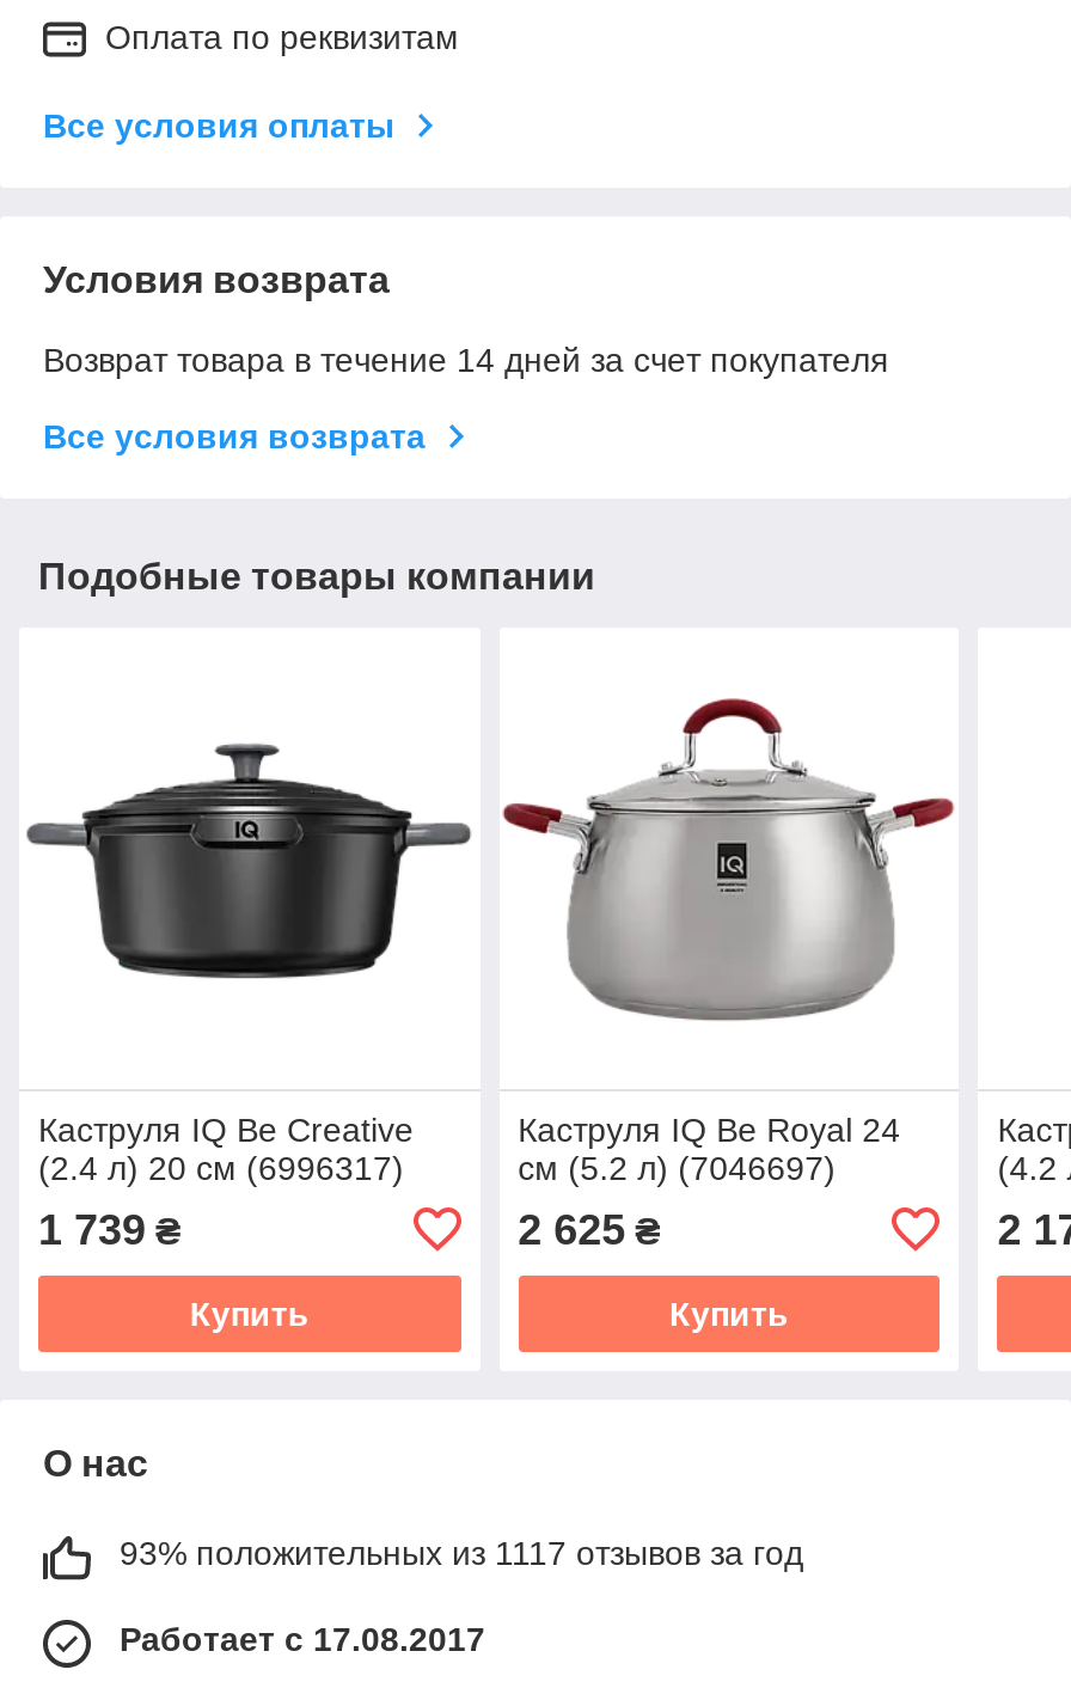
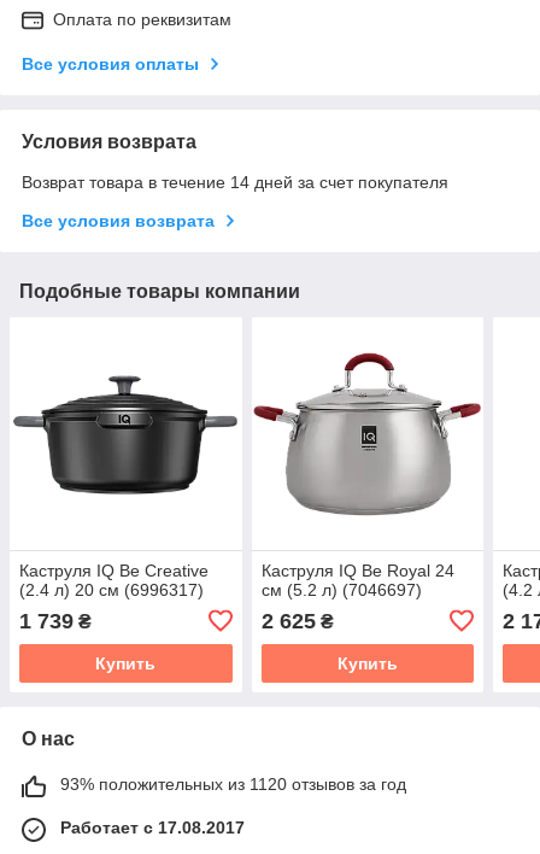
- 93% положительных из 1117 отзывов за год
+ 93% положительных из 1120 отзывов за год
